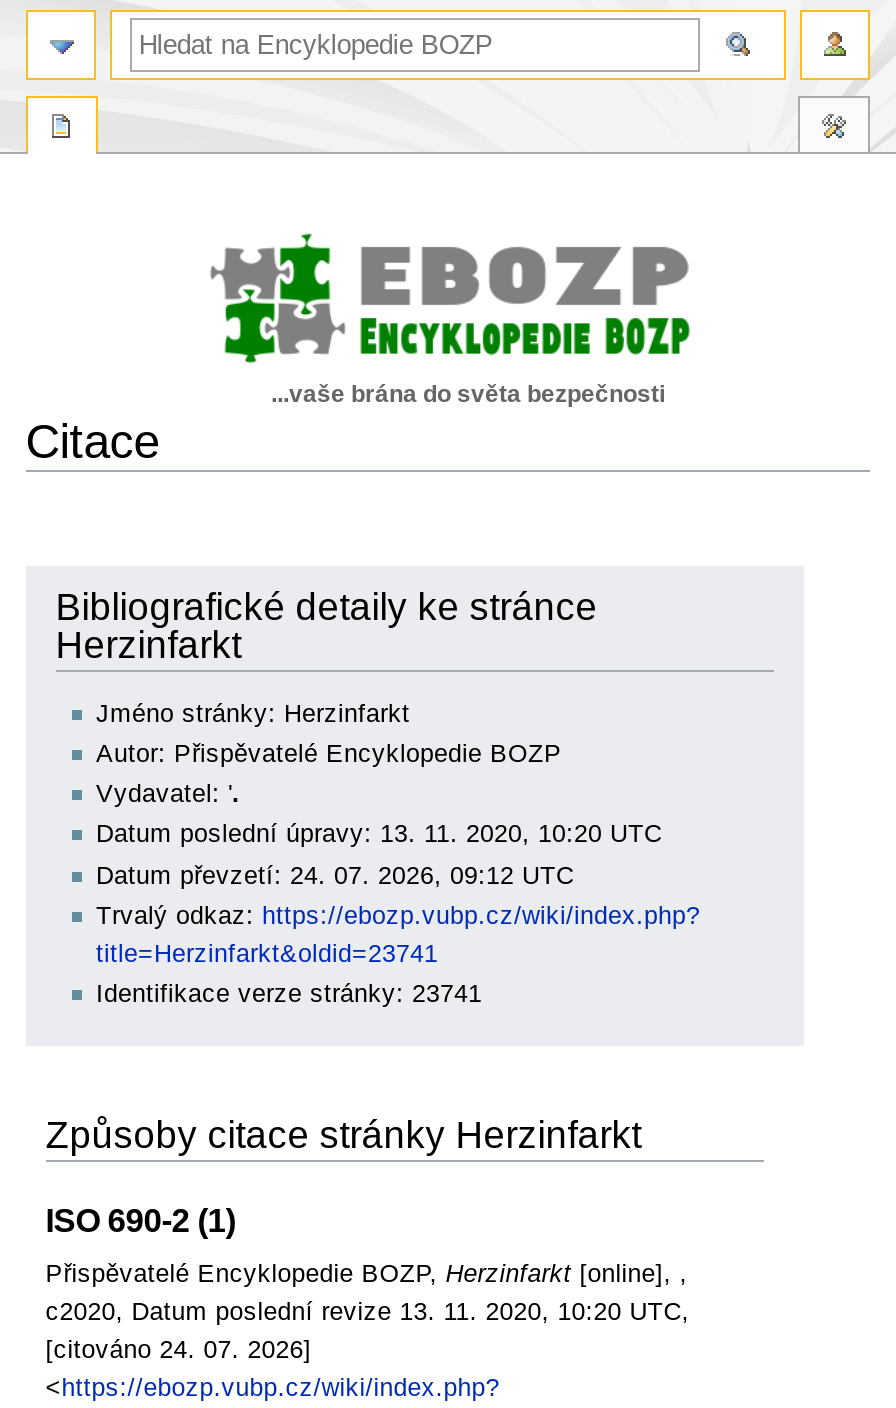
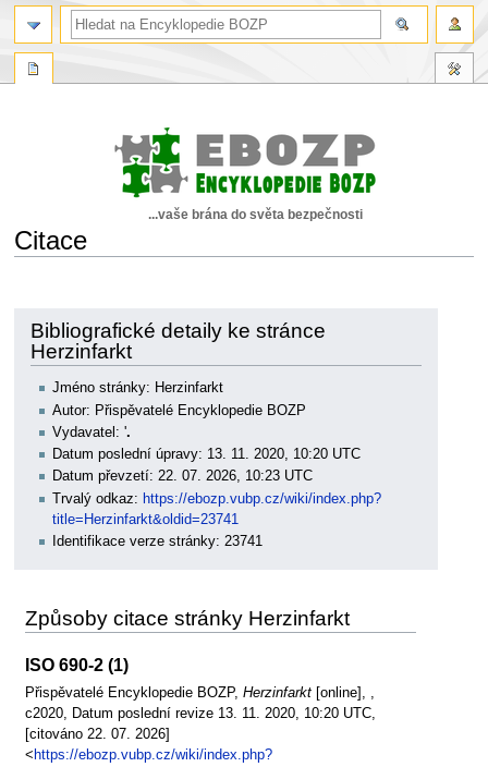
- Datum převzetí: 24. 07. 2026, 09:12 UTC
+ Datum převzetí: 22. 07. 2026, 10:23 UTC

- [citováno 24. 07. 2026]
+ [citováno 22. 07. 2026]
